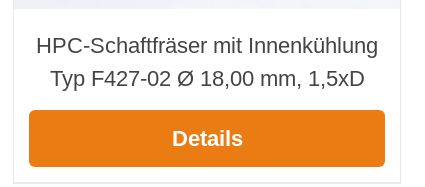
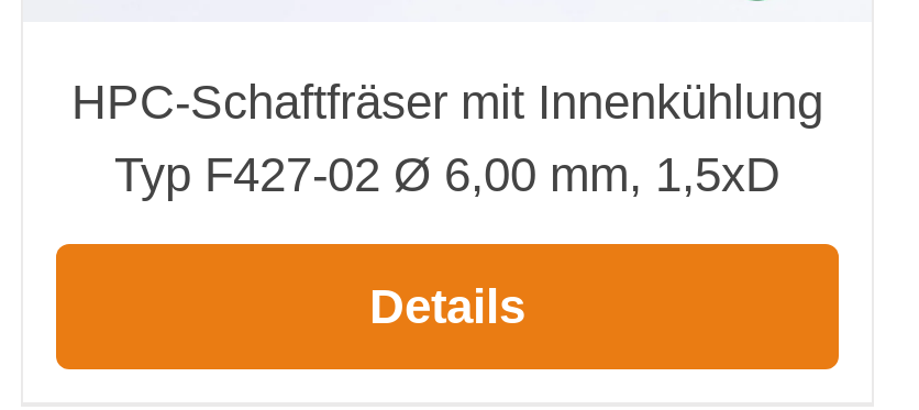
- Typ F427-02 Ø 18,00 mm, 1,5xD
+ Typ F427-02 Ø 6,00 mm, 1,5xD
